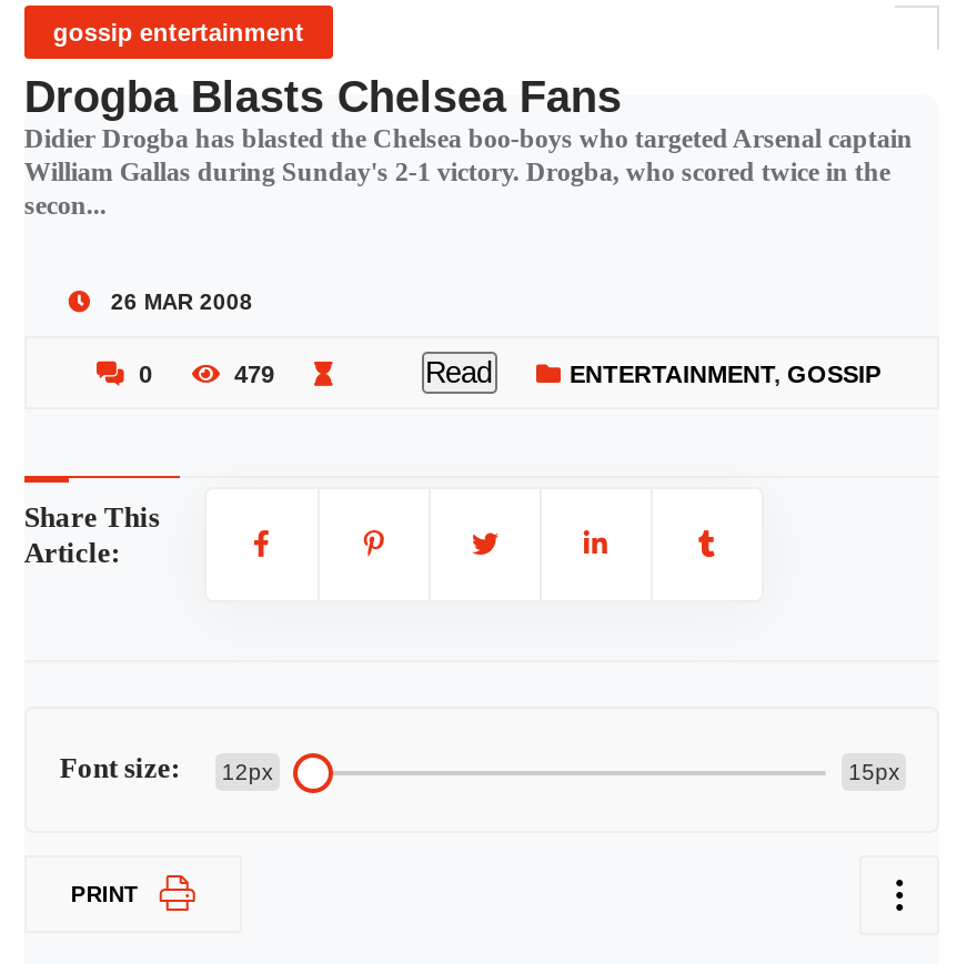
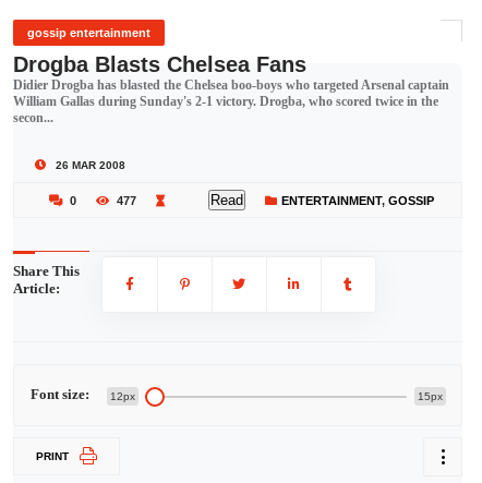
- 479
+ 477
